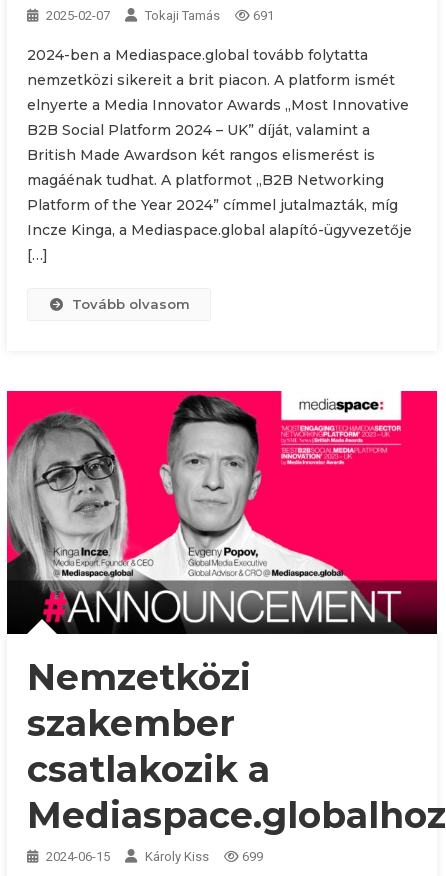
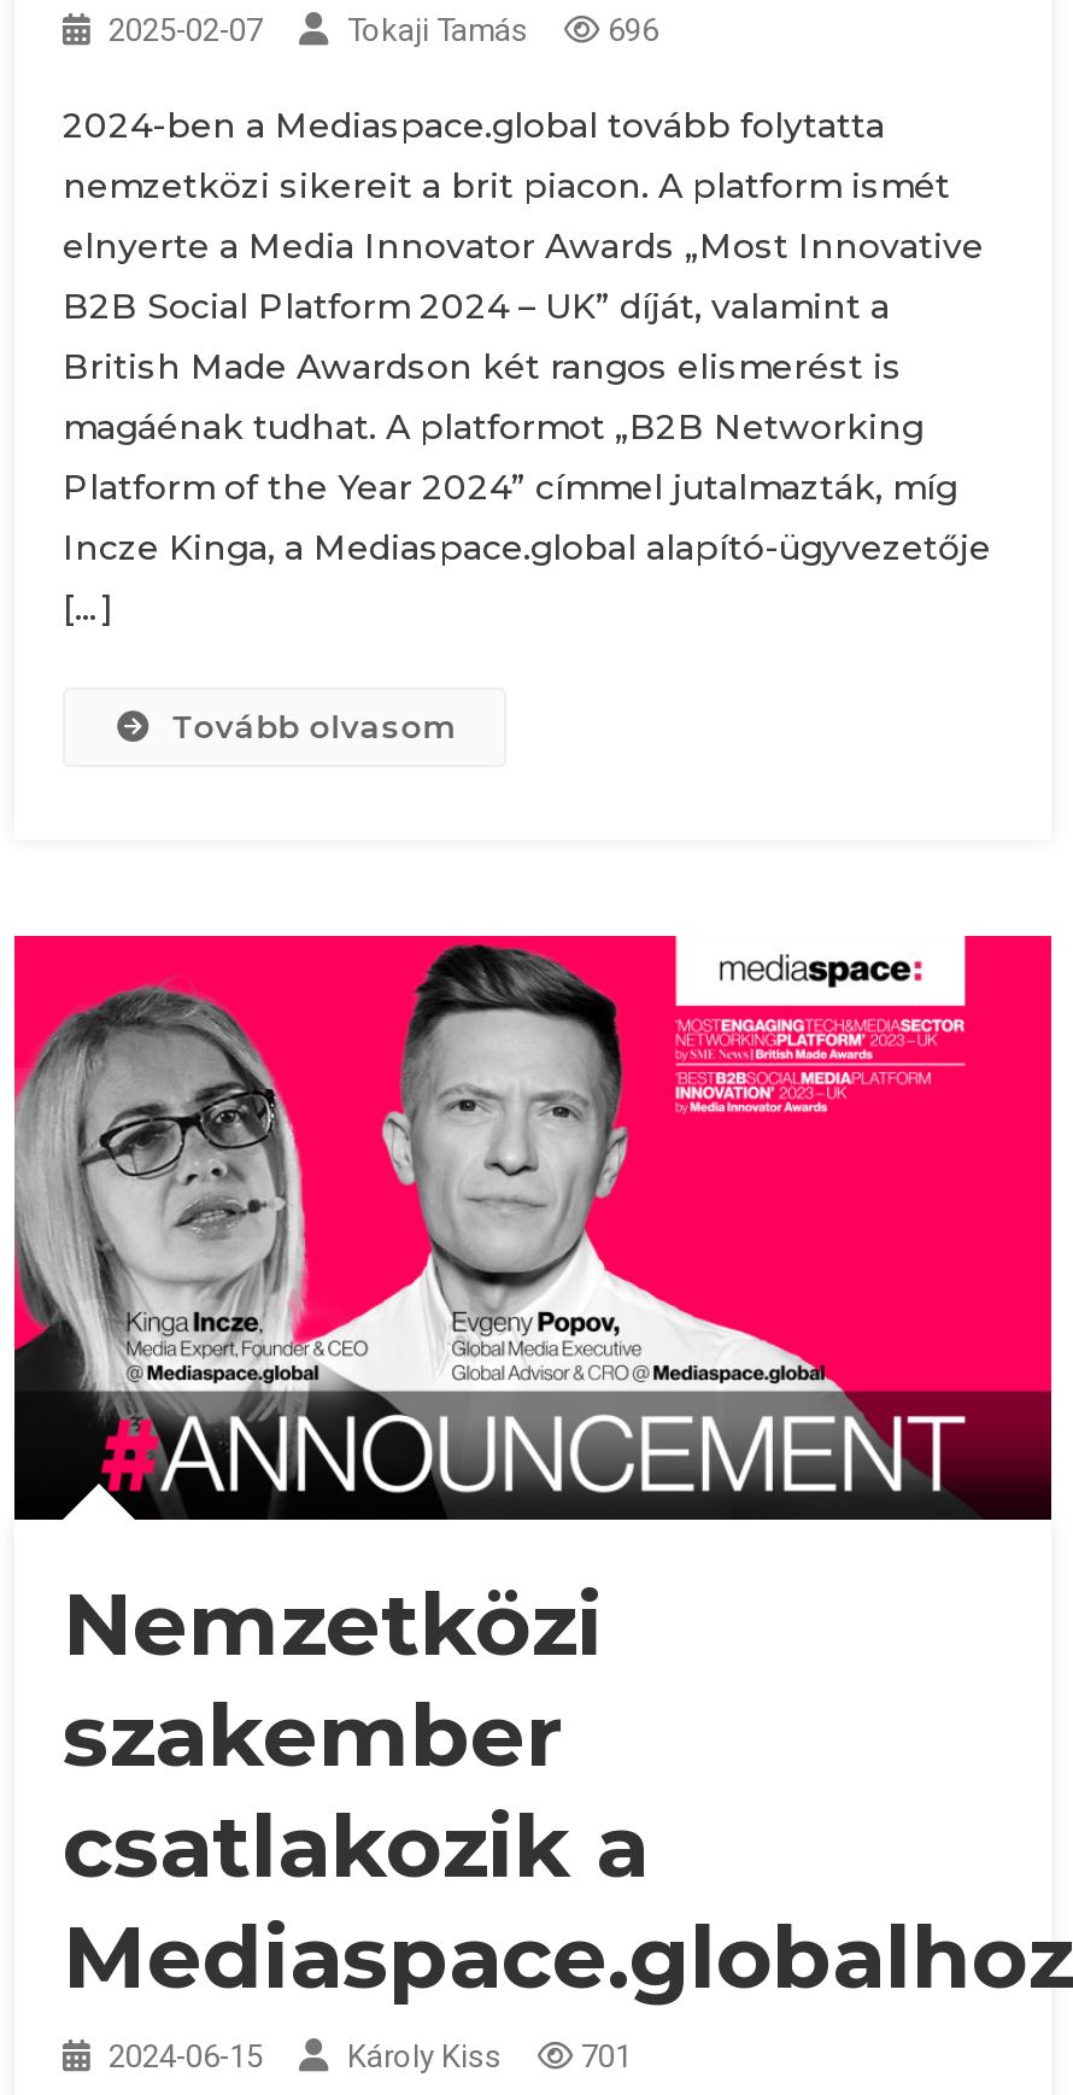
- 691
+ 696

- 699
+ 701
